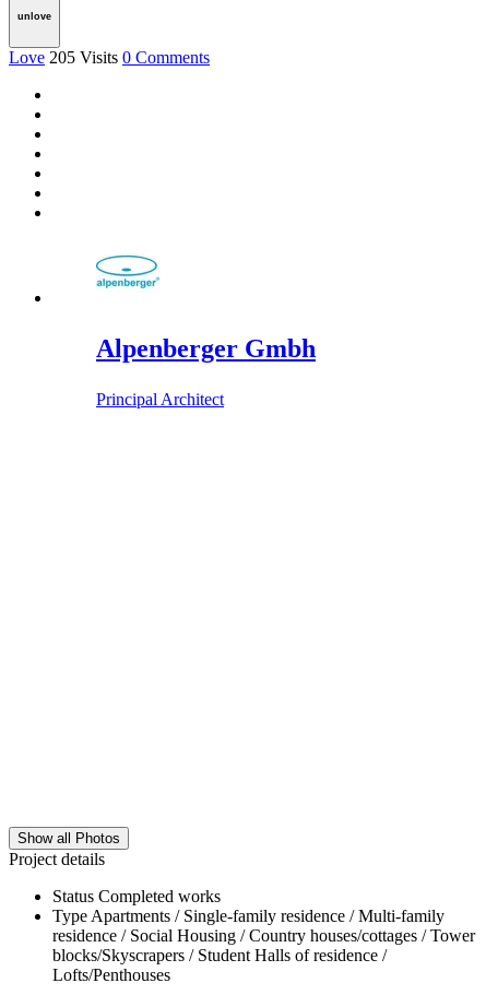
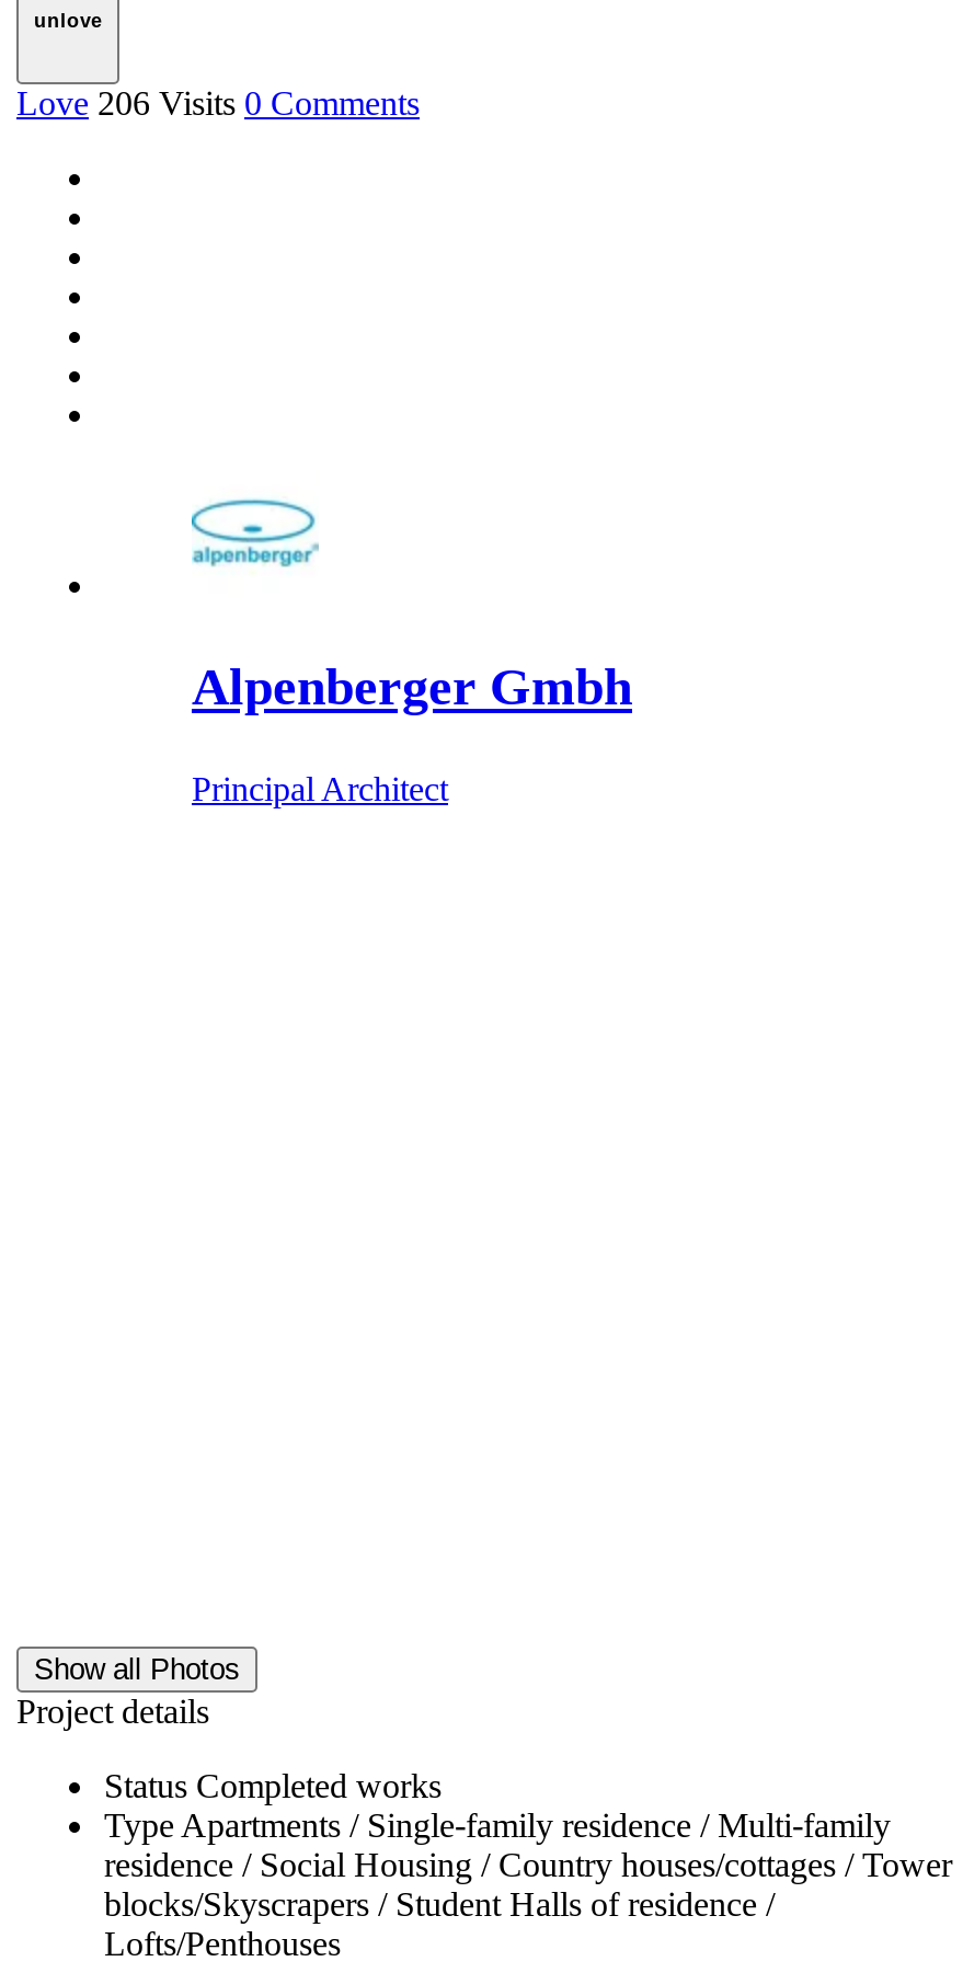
- Love 205 Visits 0 Comments
+ Love 206 Visits 0 Comments
